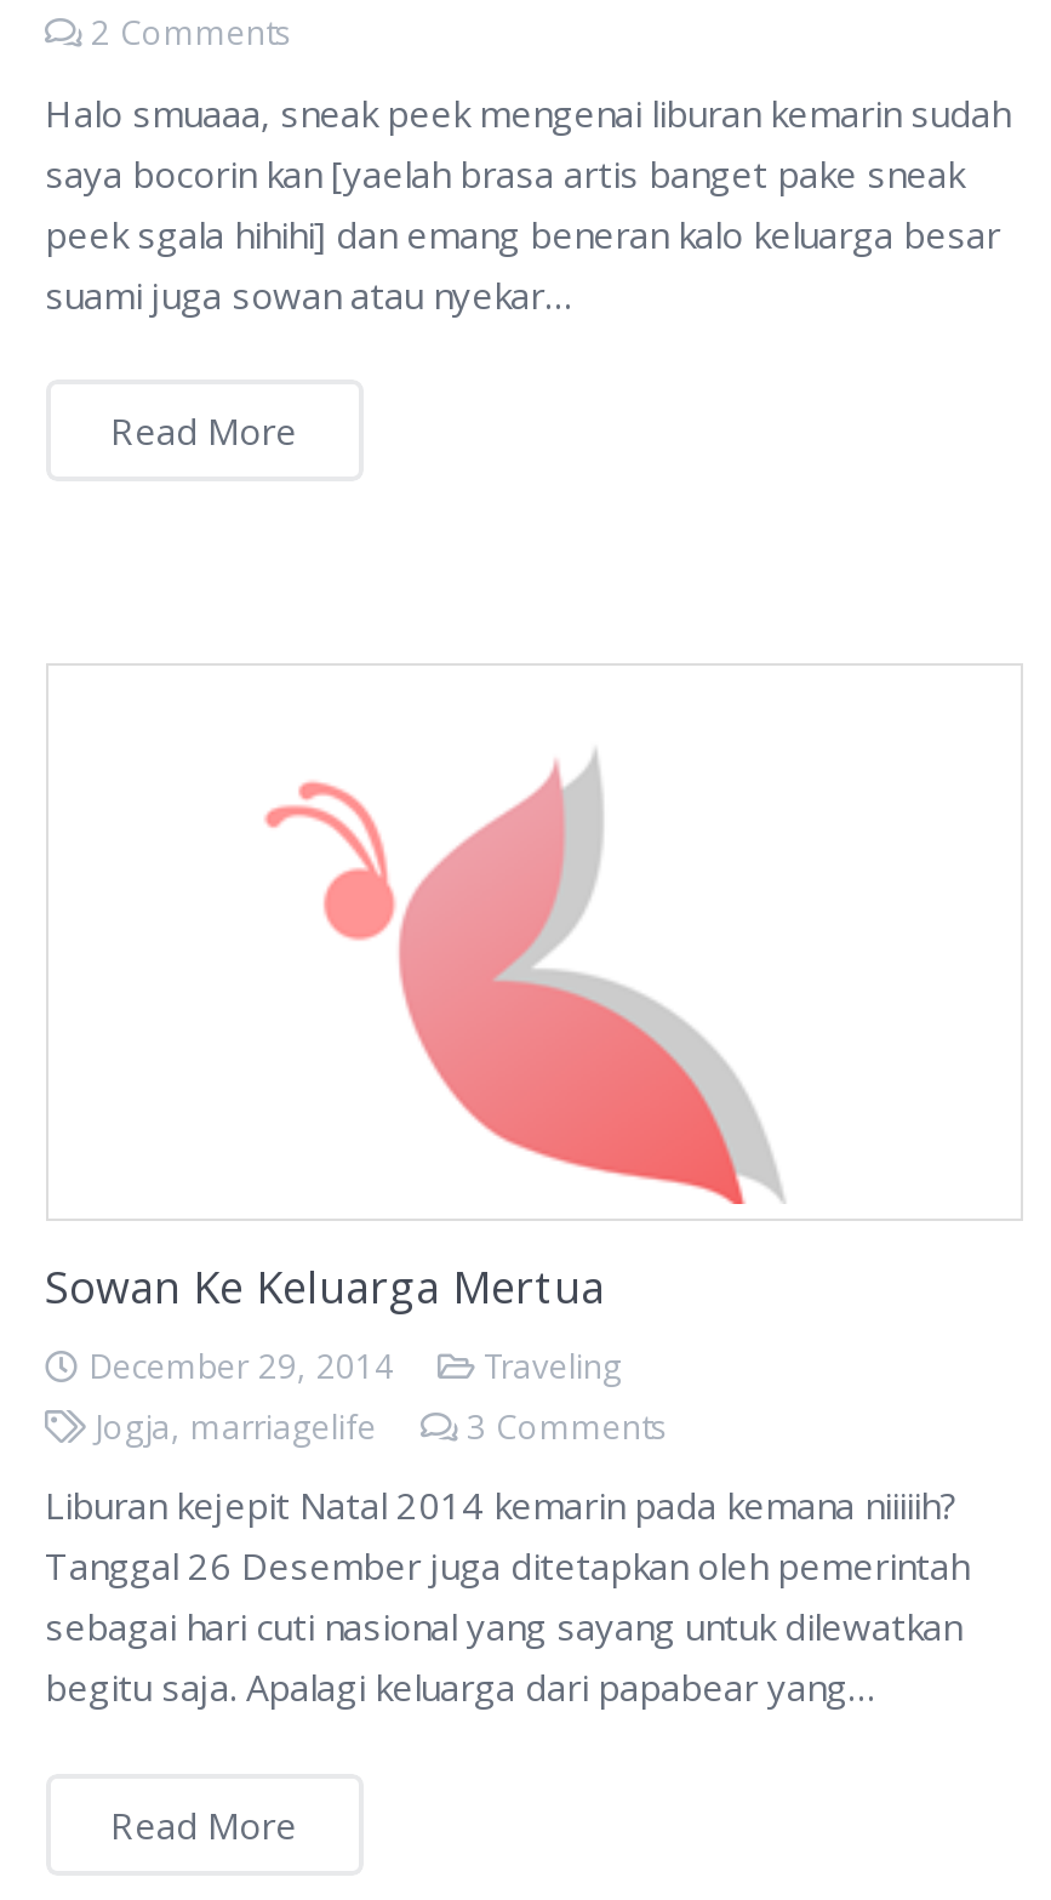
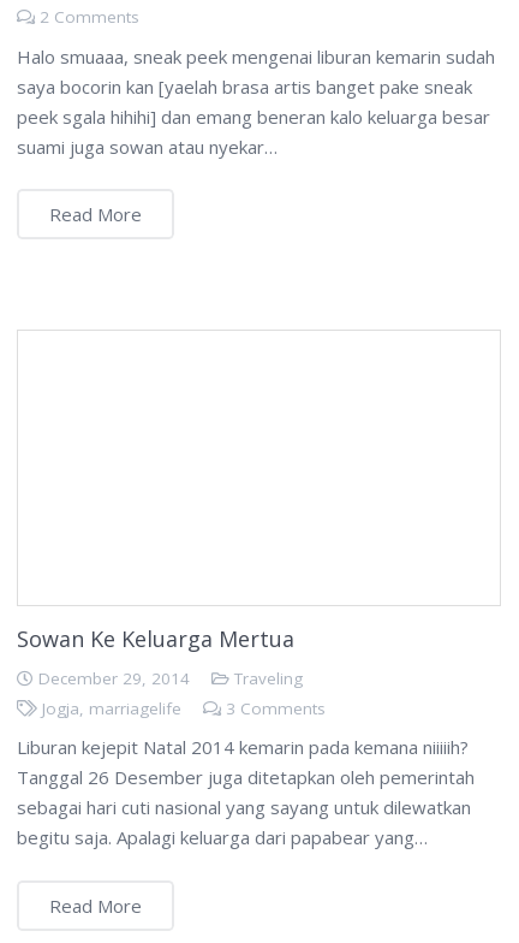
- [image]
